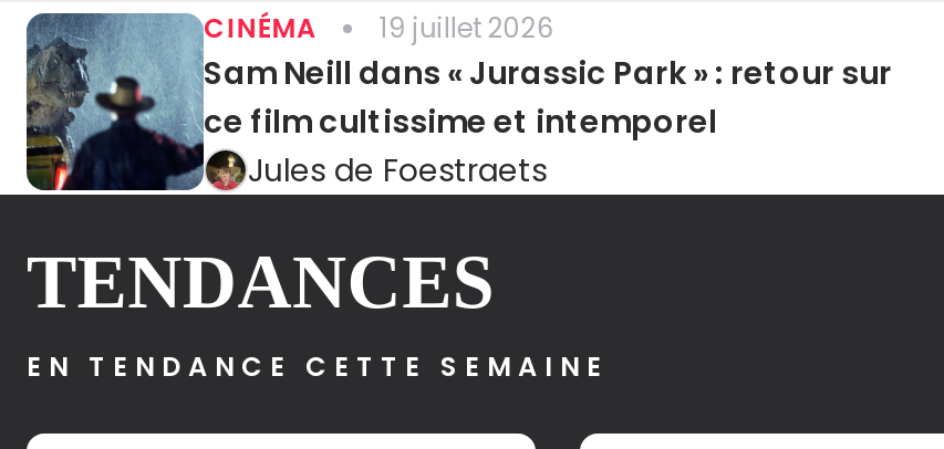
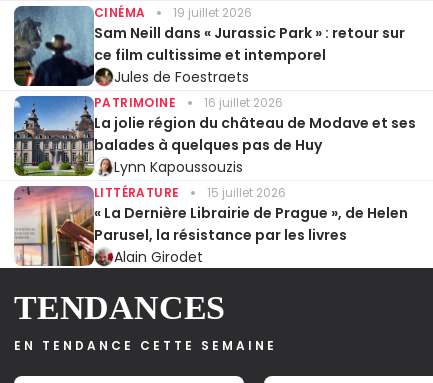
+ [image]
+ PATRIMOINE
+ 16 juillet 2026
+ La jolie région du château de Modave et ses
+ balades à quelques pas de Huy
+ Lynn Kapoussouzis
+ LITTÉRATURE
+ 15 juillet 2026
+ « La Dernière Librairie de Prague », de Helen
+ Parusel, la résistance par les livres
+ Alain Girodet

+ [image]
